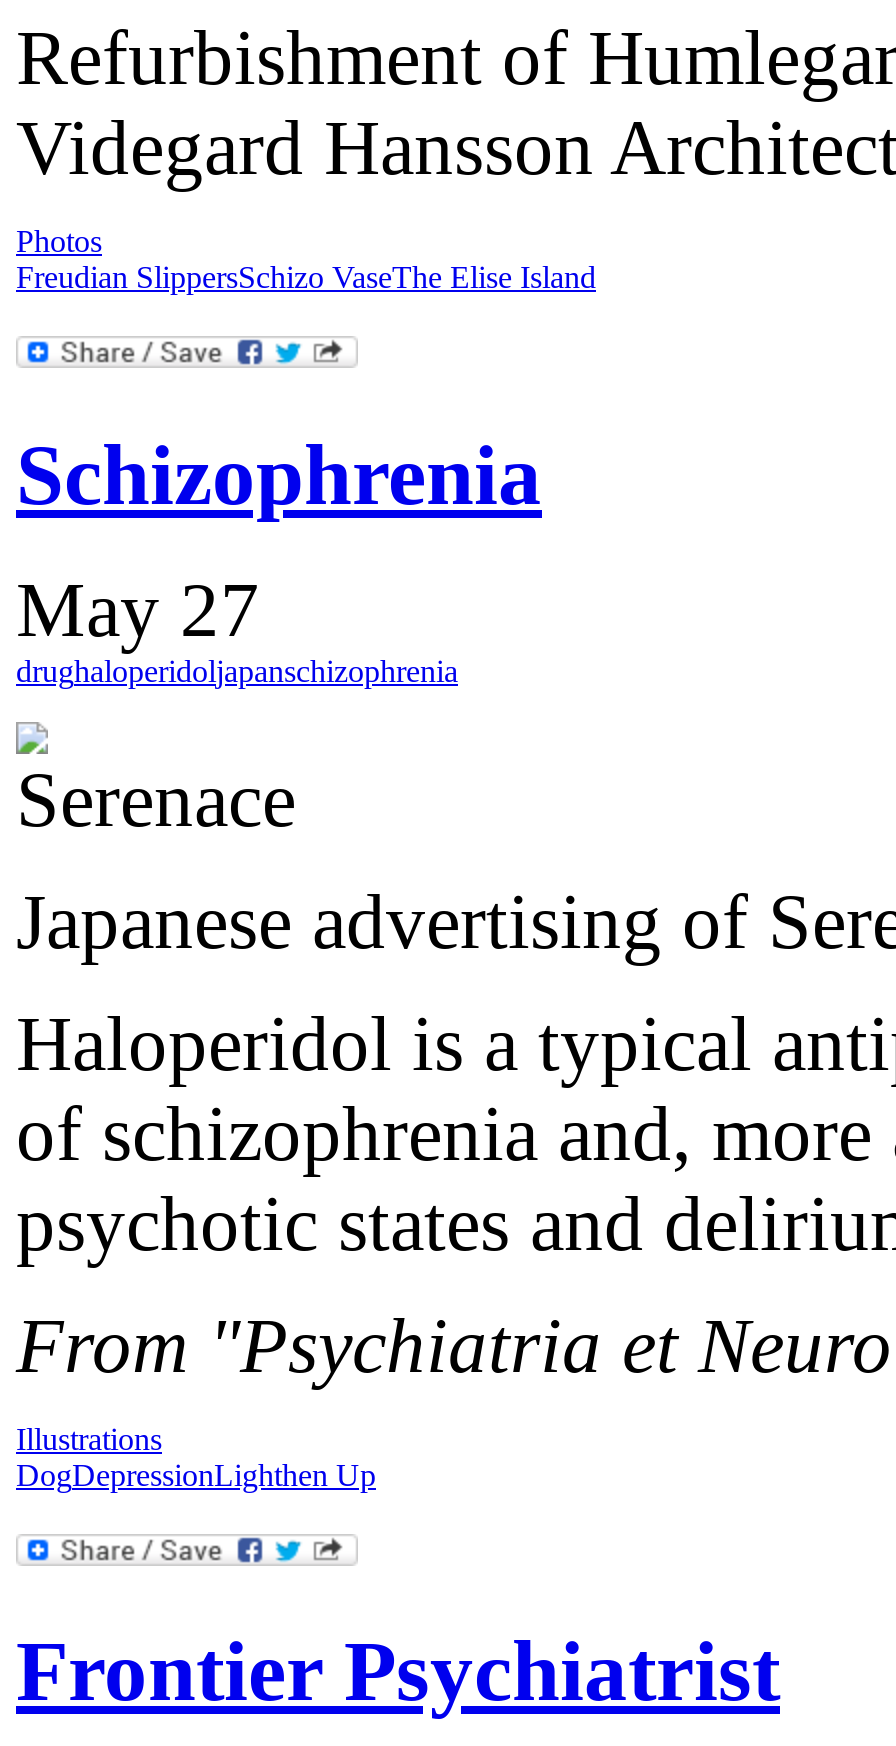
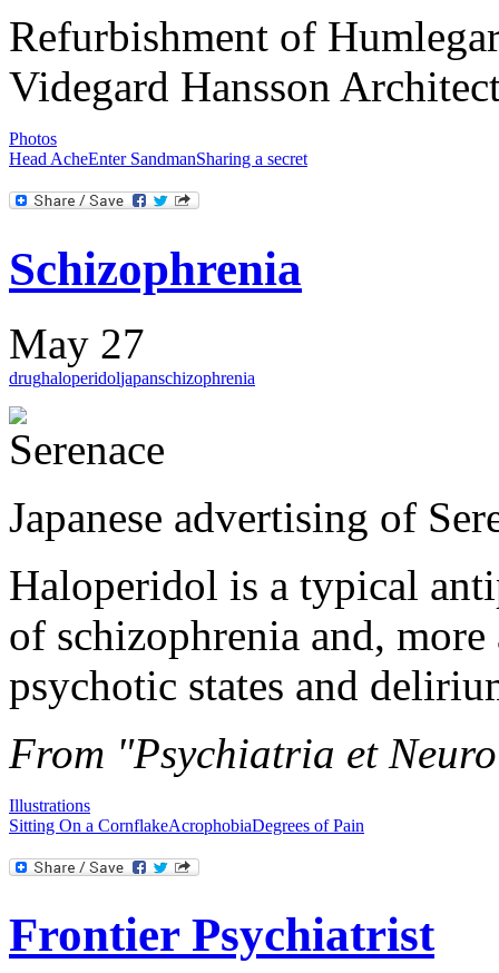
- Freudian SlippersSchizo VaseThe Elise Island
+ Head AcheEnter SandmanSharing a secret

- DogDepressionLighthen Up
+ Sitting On a CornflakeAcrophobiaDegrees of Pain
